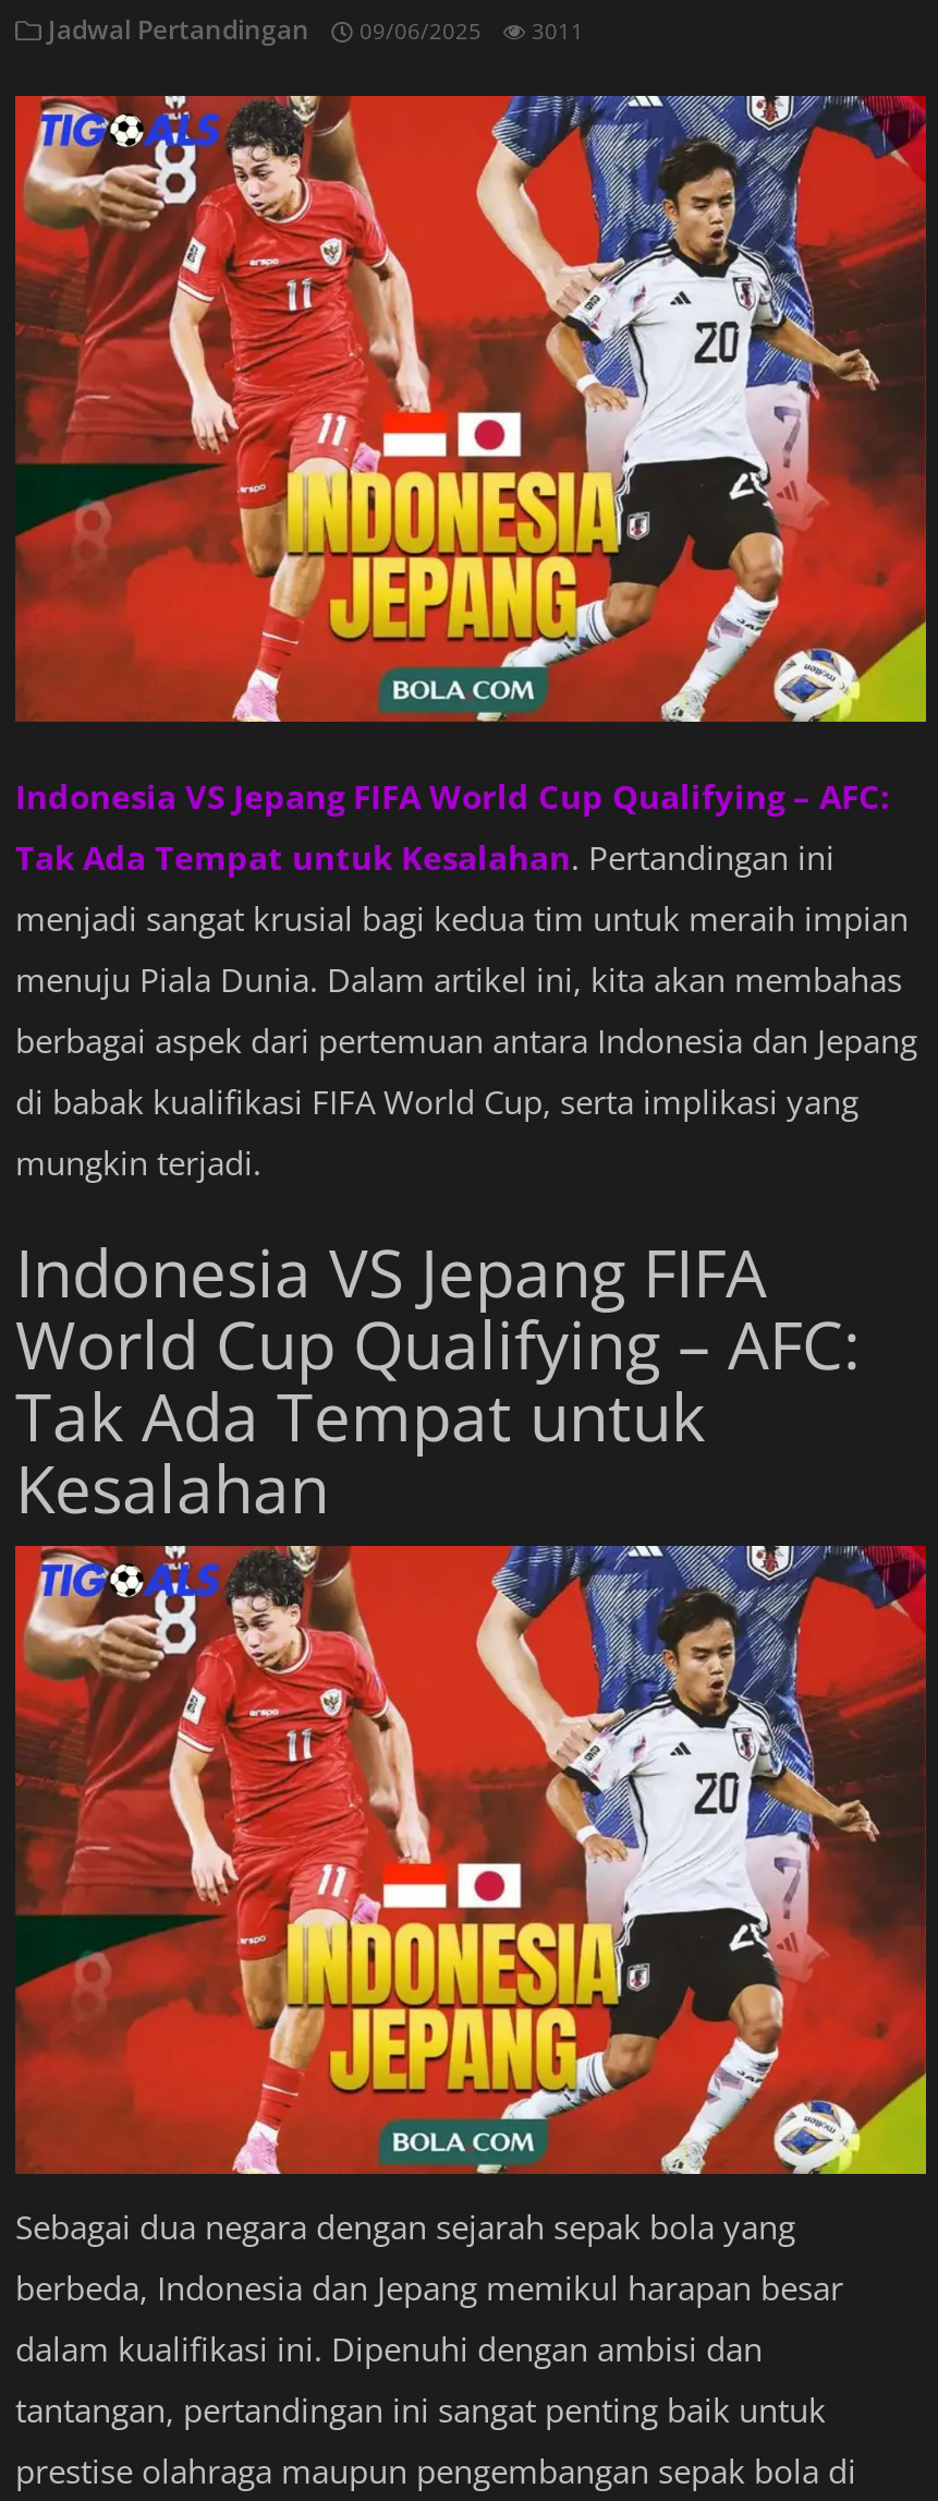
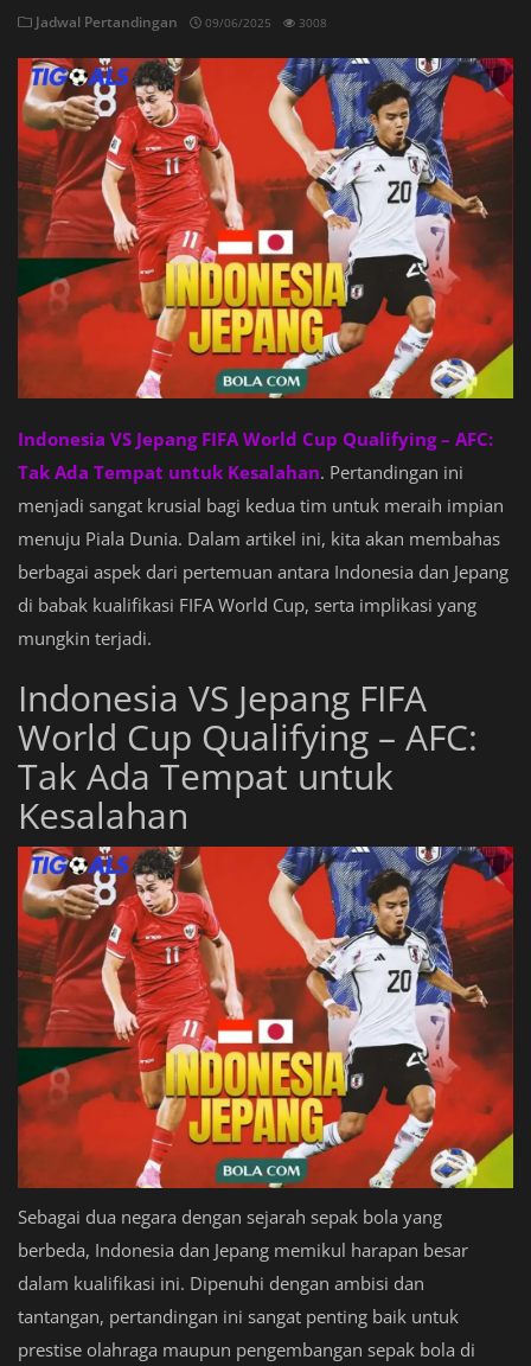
- Jadwal Pertandingan 09/06/2025 3011
+ Jadwal Pertandingan 09/06/2025 3008
